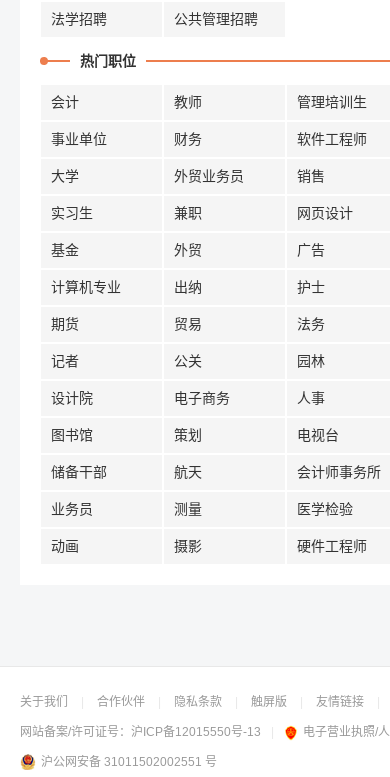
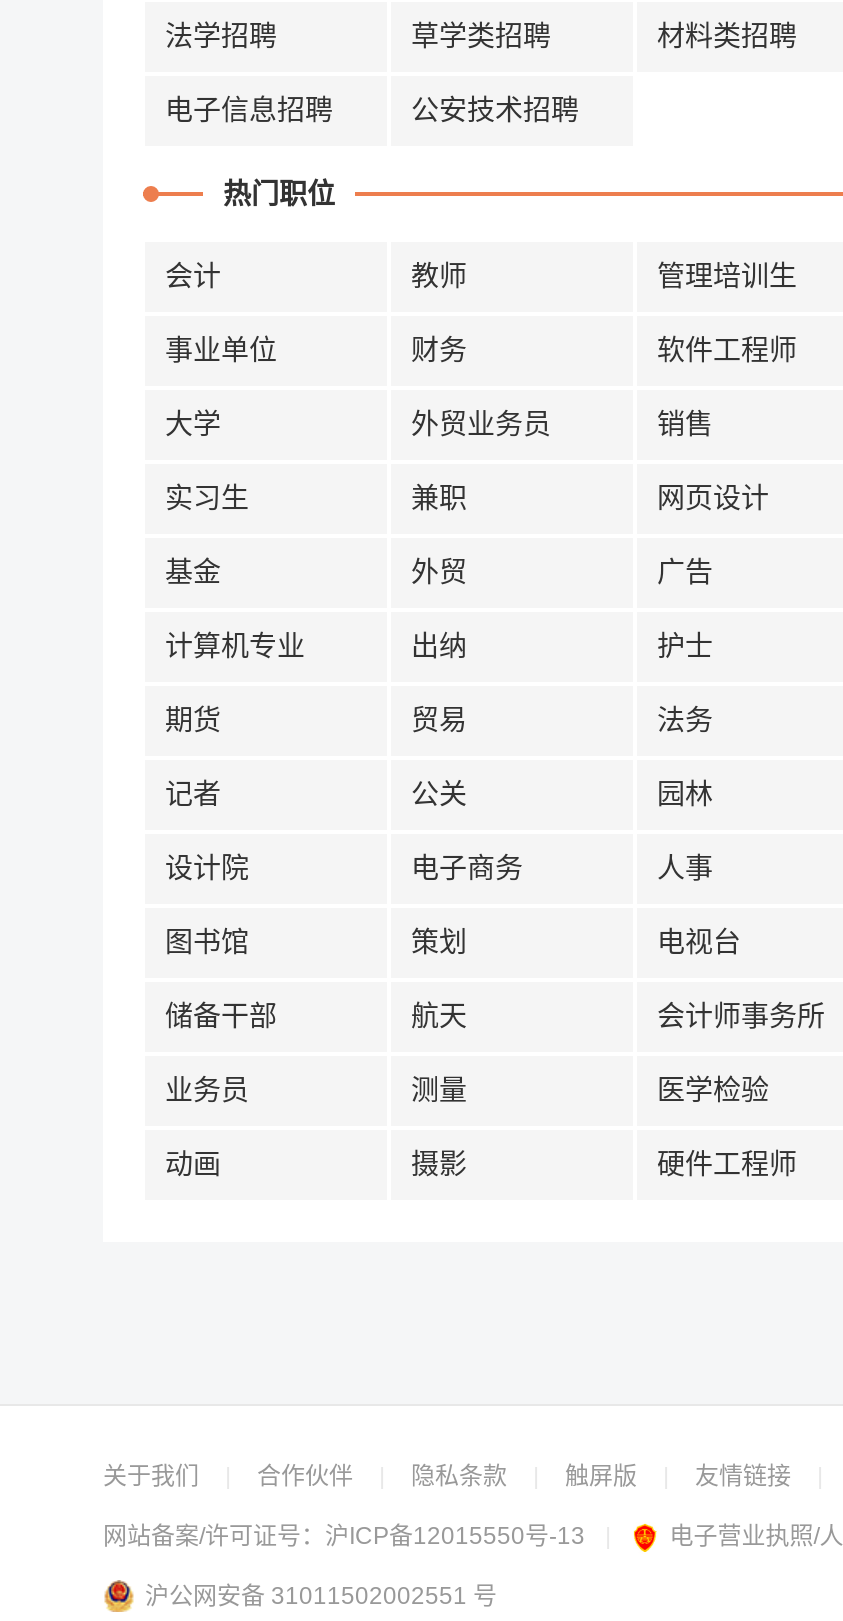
- 公共管理招聘
+ 草学类招聘
+ 材料类招聘
+ 电子信息招聘
+ 公安技术招聘
